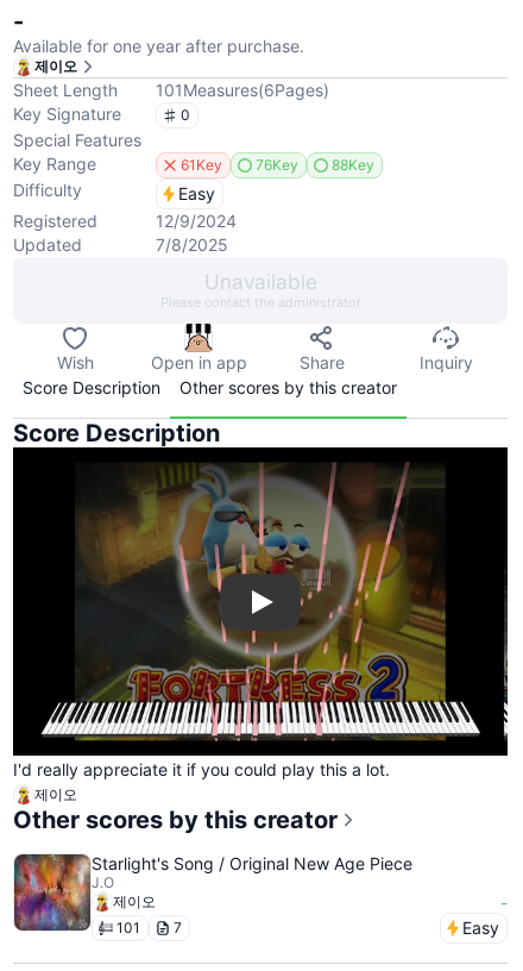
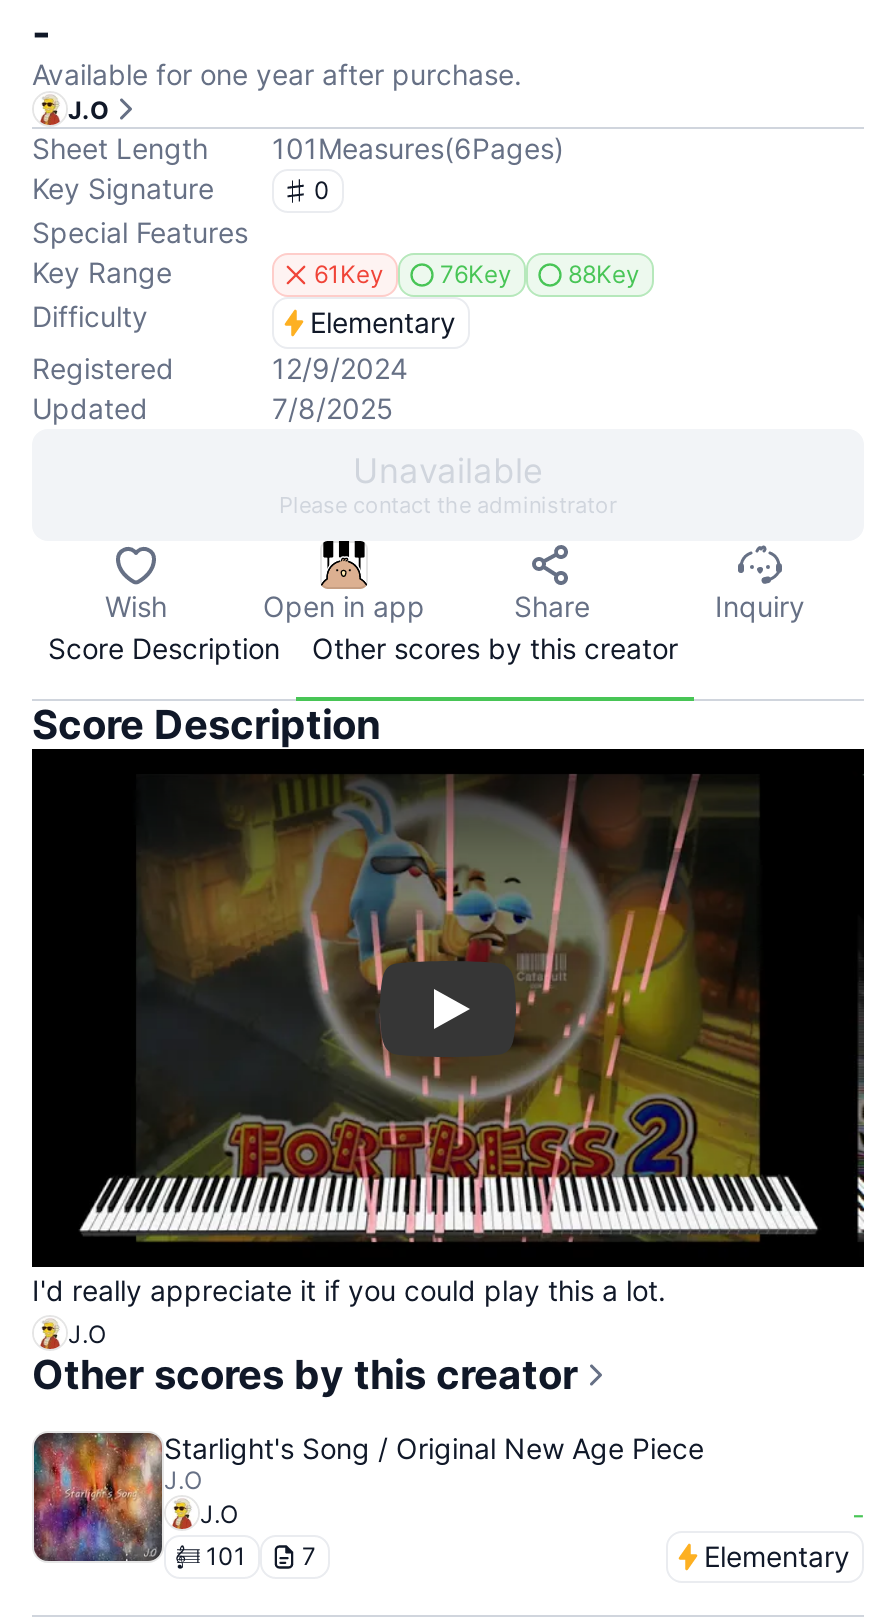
- 제이오
+ J.O

- Easy
+ Elementary

- 제이오
+ J.O

- 제이오
+ J.O

- Easy
+ Elementary
